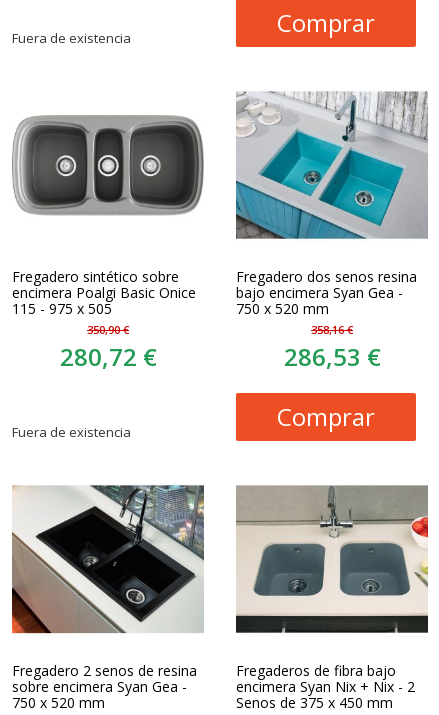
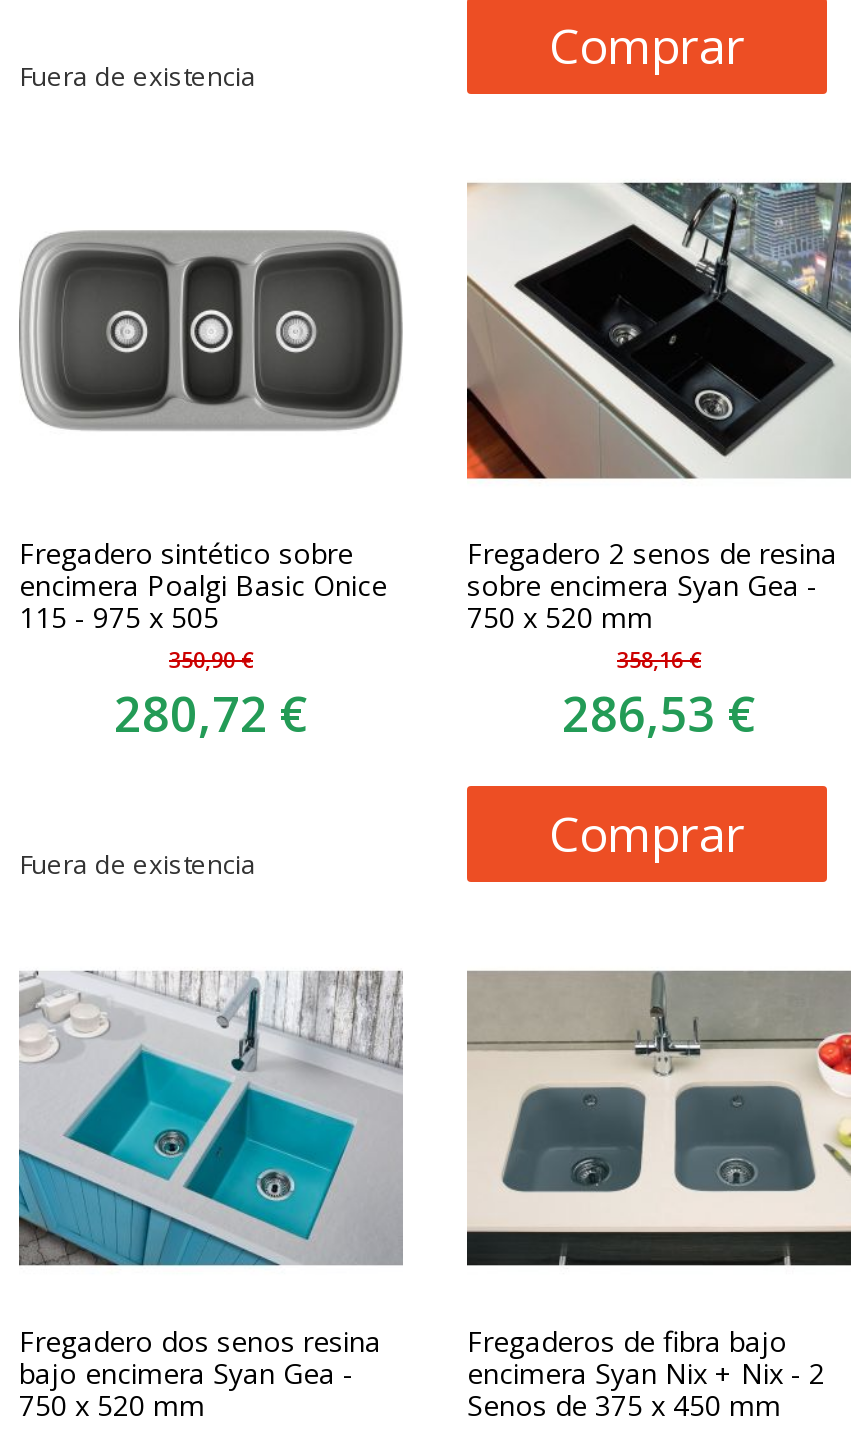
moved down: [image] | Fregadero dos senos resina | bajo encimera Syan Gea -

moved up: [image] | Fregadero 2 senos de resina | sobre encimera Syan Gea -
